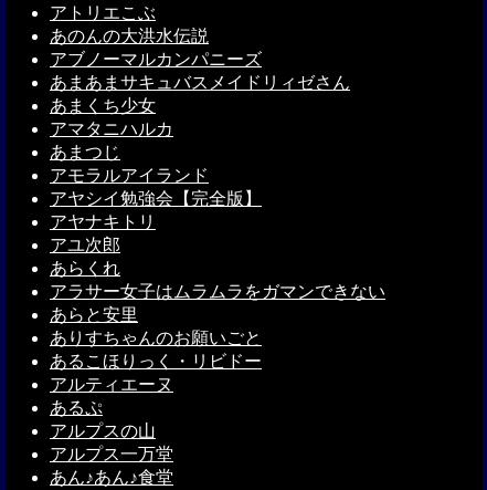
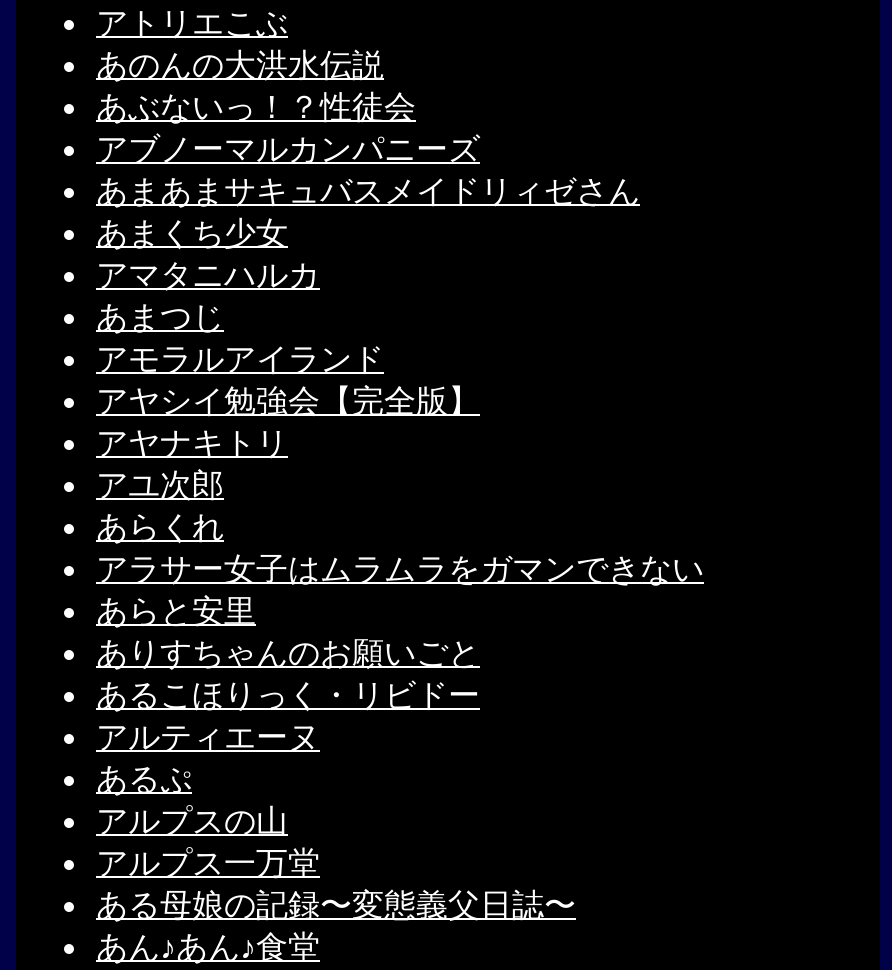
+ あぶないっ！？性徒会

+ ある母娘の記録〜変態義父日誌〜
